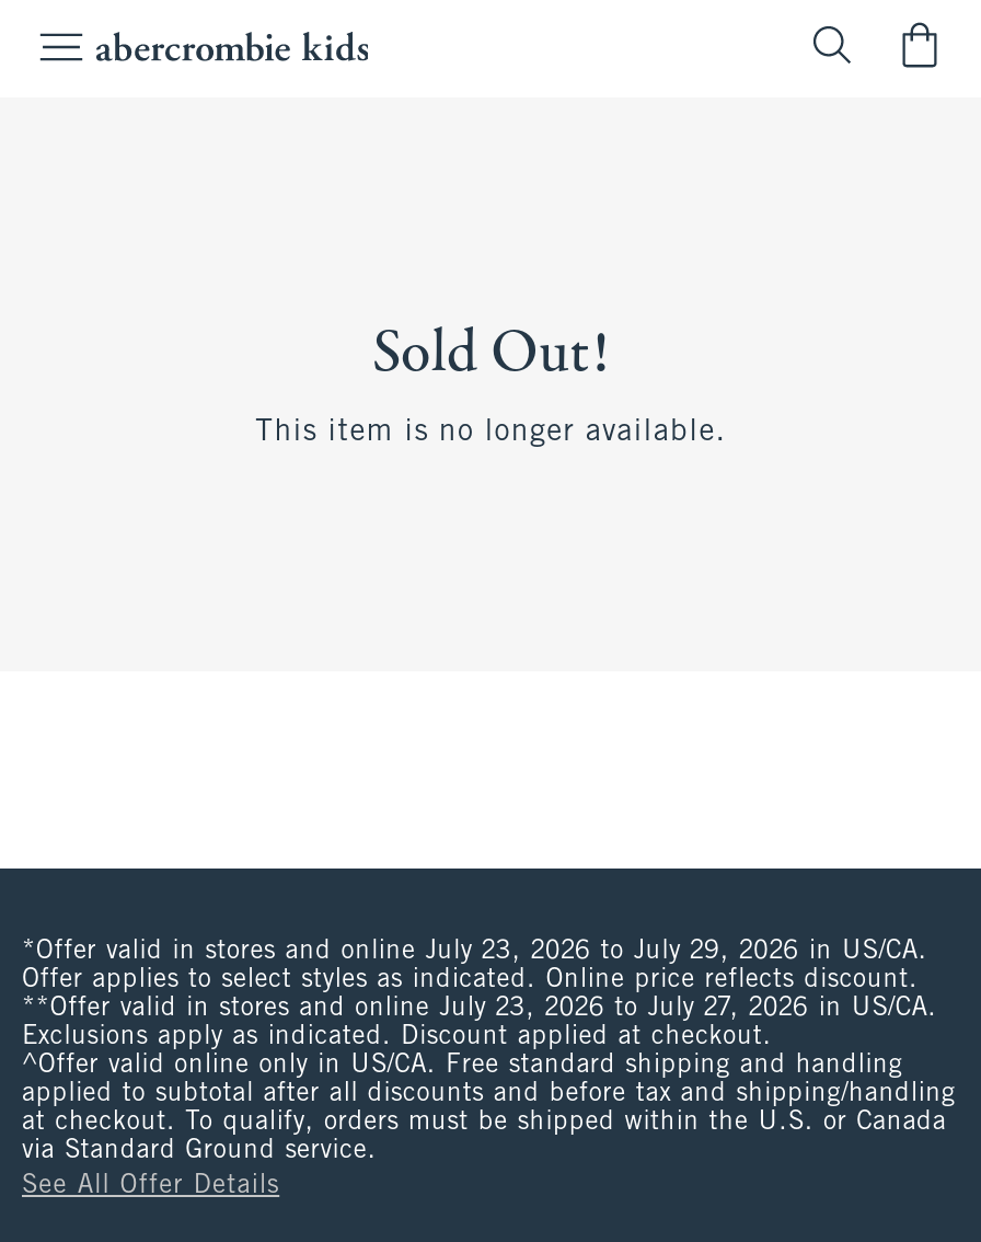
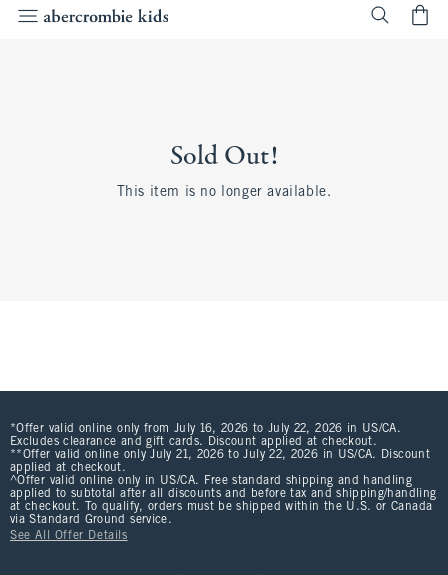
- *Offer valid in stores and online July 23, 2026 to July 29, 2026 in US/CA.
- Offer applies to select styles as indicated. Online price reflects discount.
- **Offer valid in stores and online July 23, 2026 to July 27, 2026 in US/CA.
- Exclusions apply as indicated. Discount applied at checkout.
+ *Offer valid online only from July 16, 2026 to July 22, 2026 in US/CA.
+ Excludes clearance and gift cards. Discount applied at checkout.
+ **Offer valid online only July 21, 2026 to July 22, 2026 in US/CA. Discount
+ applied at checkout.
